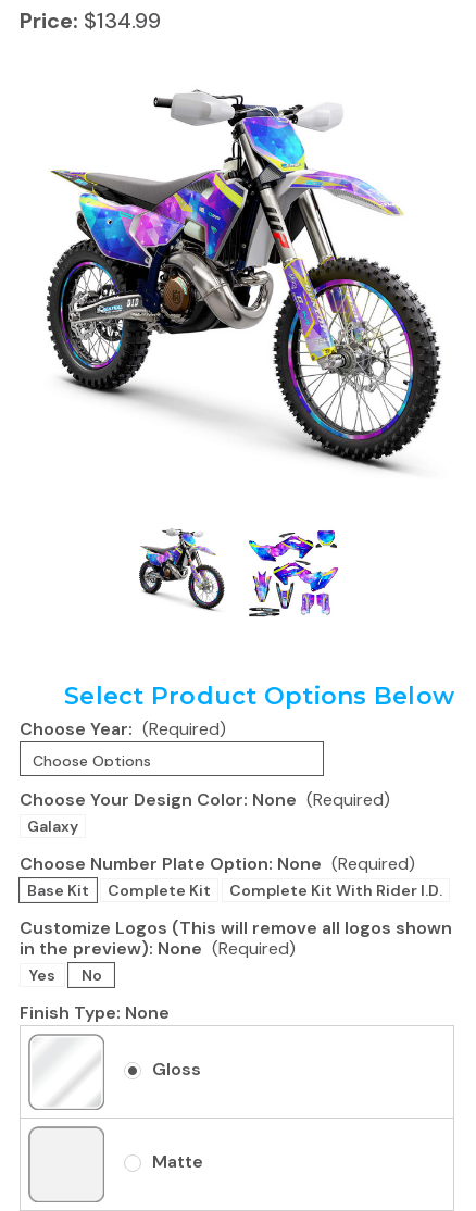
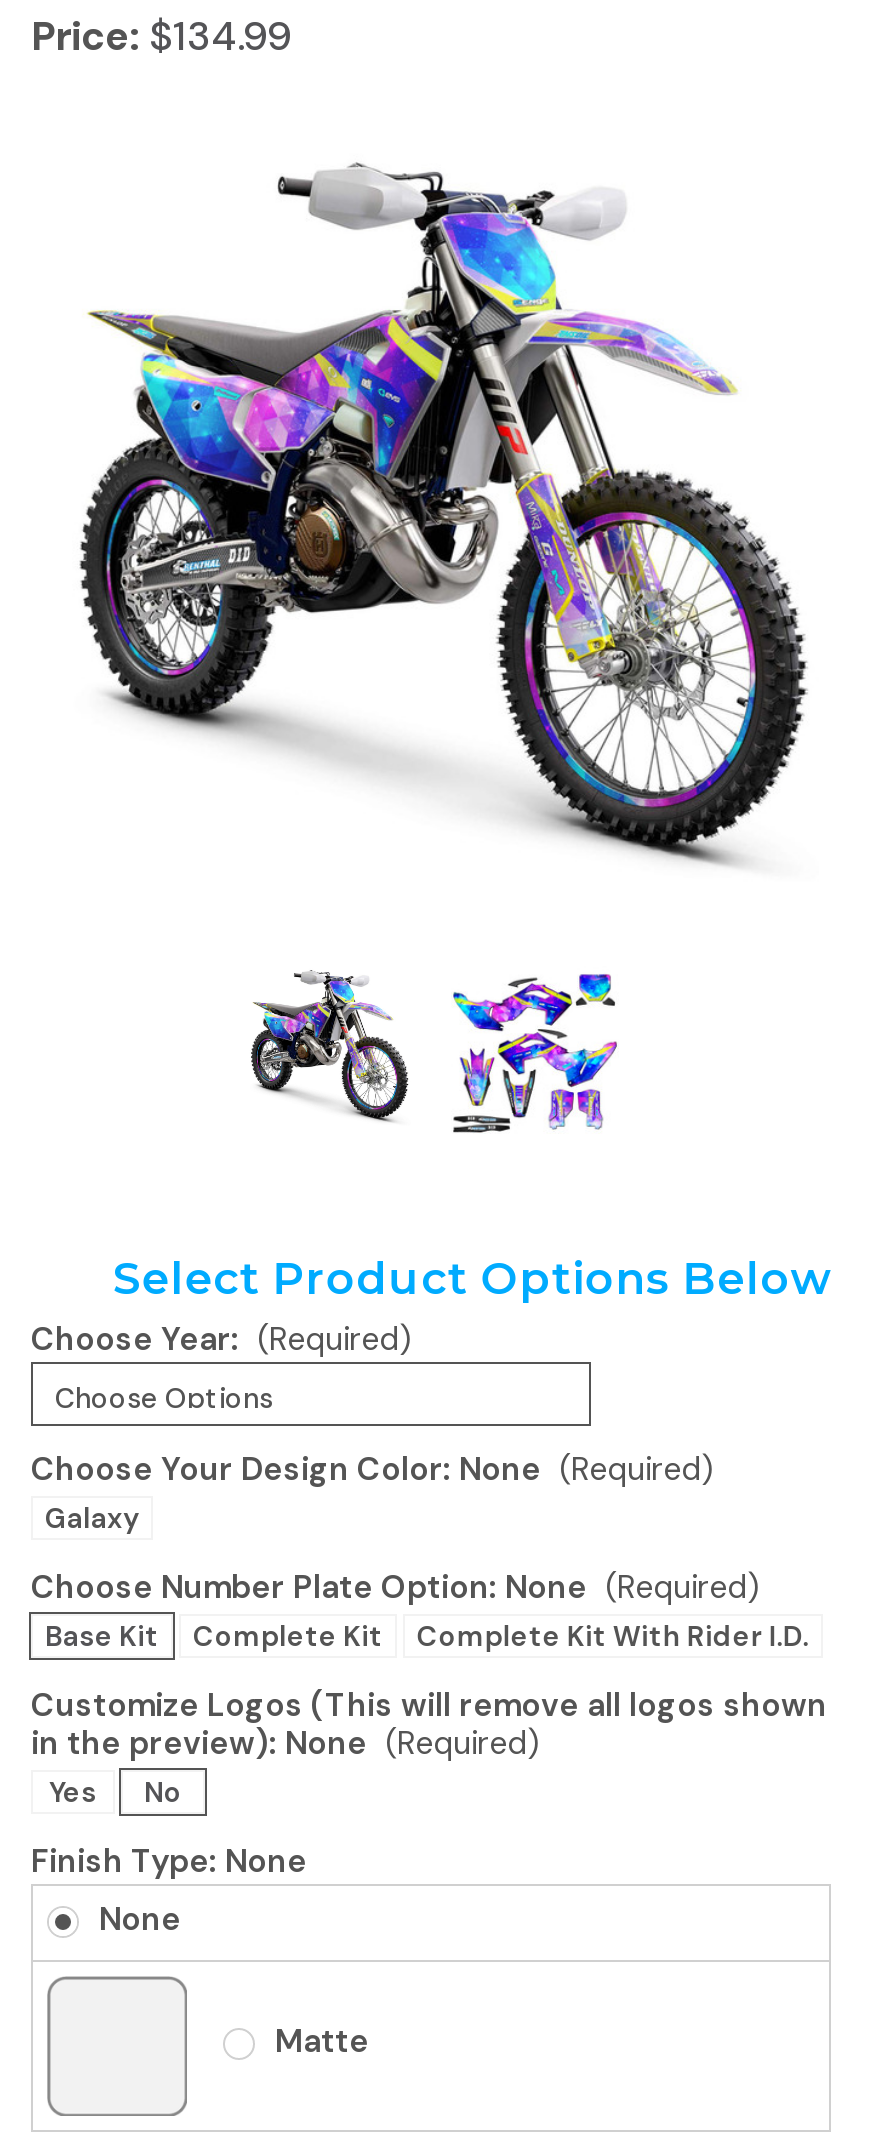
- Gloss
+ None
